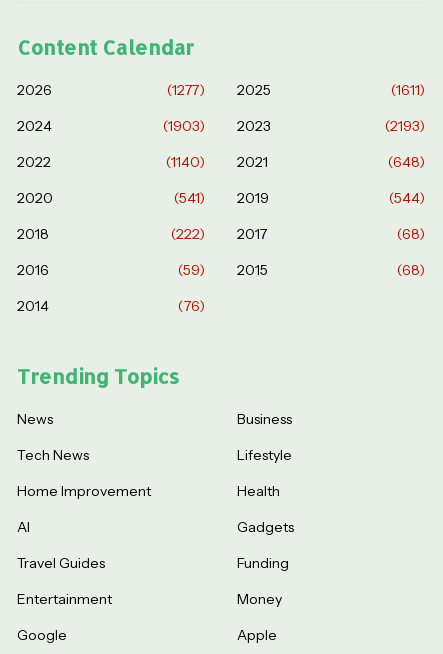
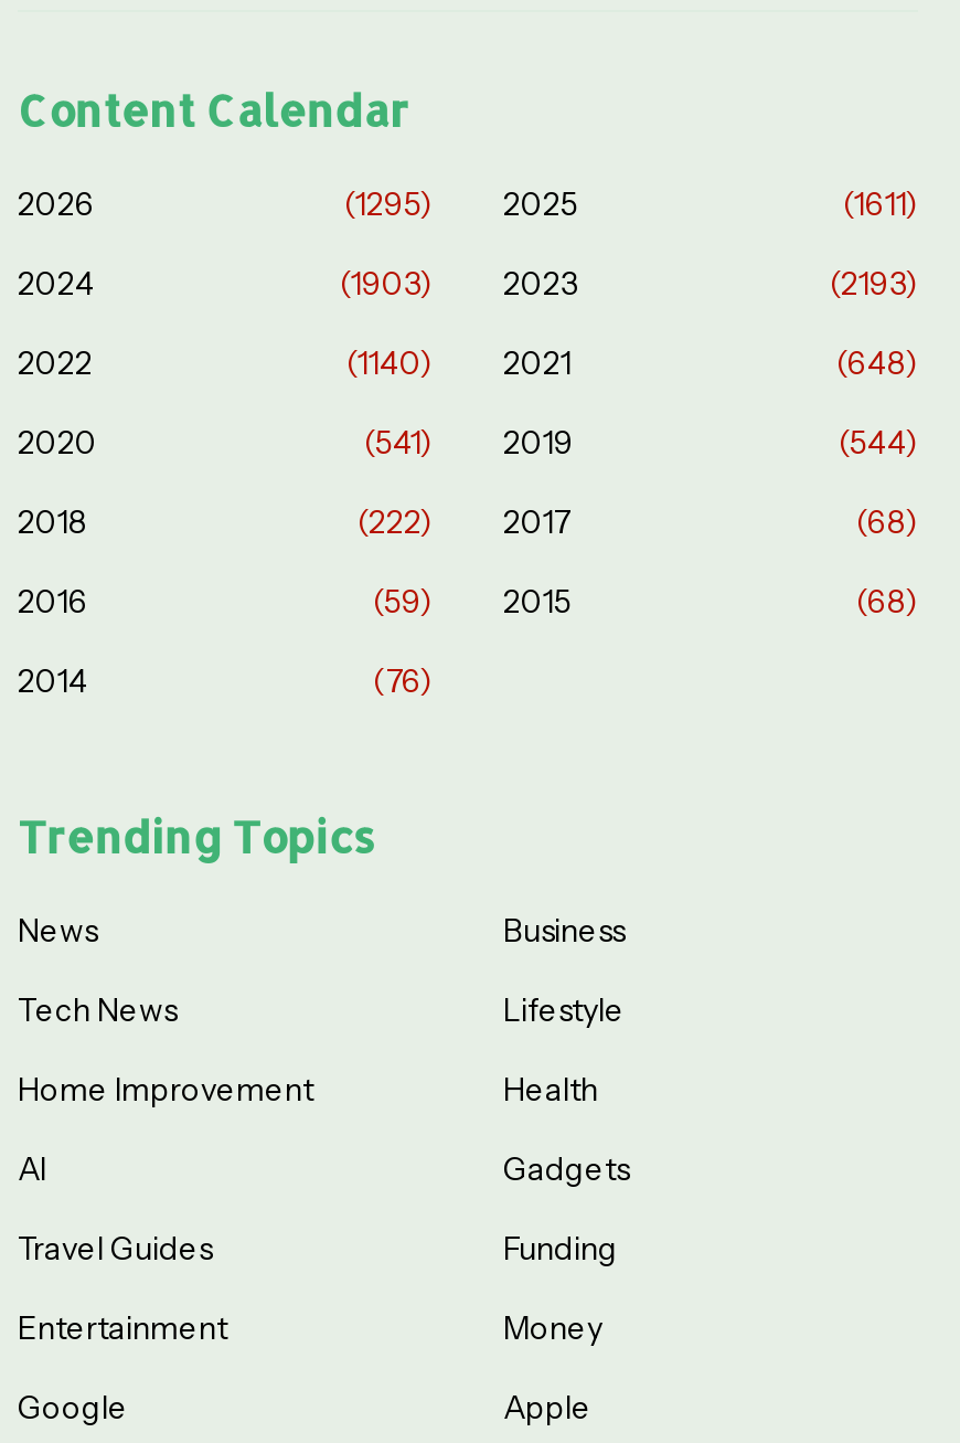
- (1277) 2025
+ (1295) 2025
